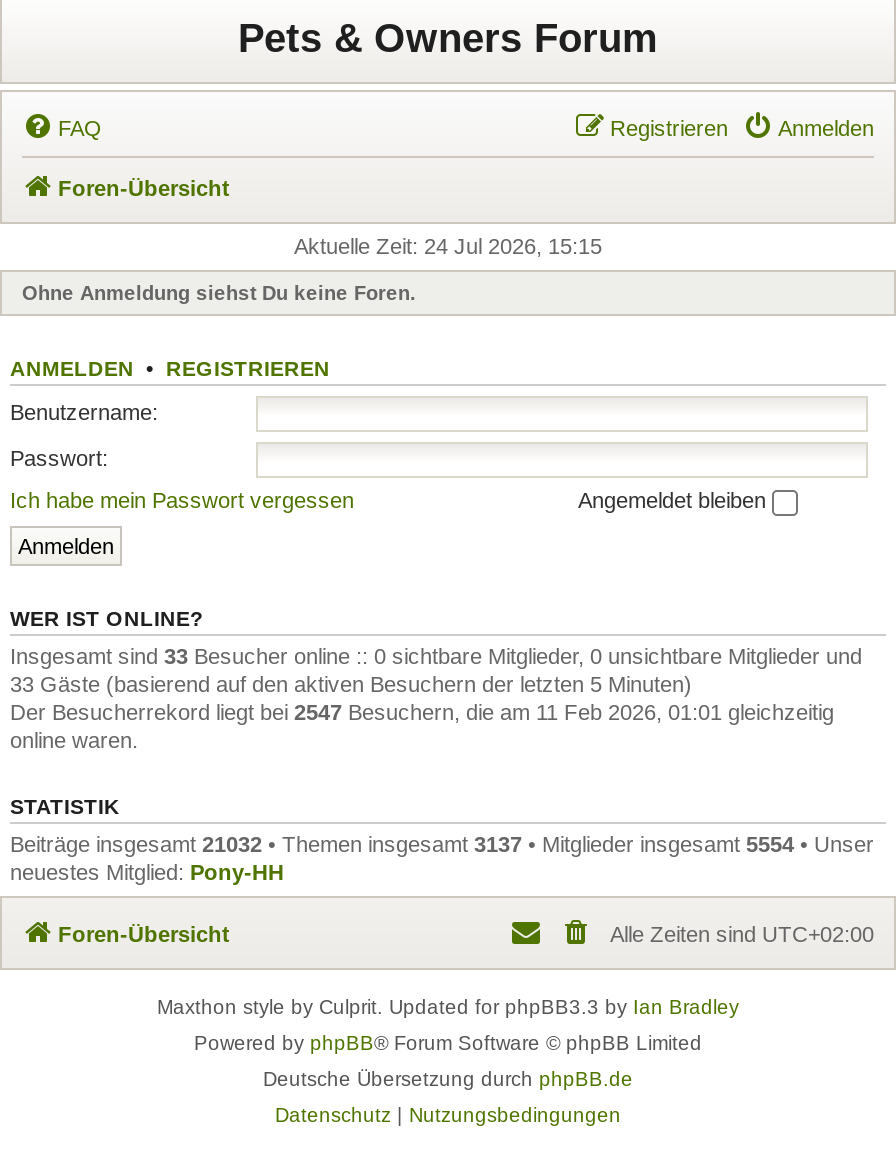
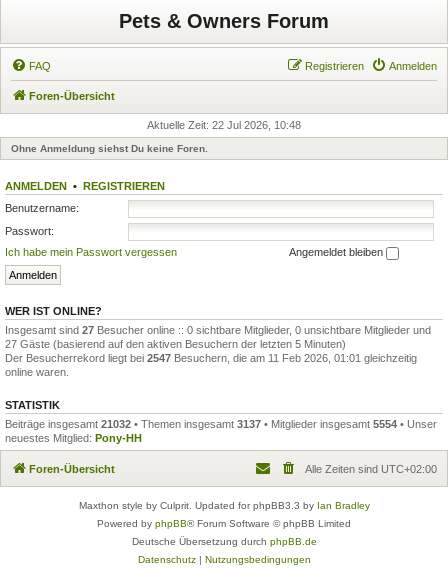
- Aktuelle Zeit: 24 Jul 2026, 15:15
+ Aktuelle Zeit: 22 Jul 2026, 10:48

- Insgesamt sind 33 Besucher online :: 0 sichtbare Mitglieder, 0 unsichtbare Mitglieder und
+ Insgesamt sind 27 Besucher online :: 0 sichtbare Mitglieder, 0 unsichtbare Mitglieder und

- 33 Gäste (basierend auf den aktiven Besuchern der letzten 5 Minuten)
+ 27 Gäste (basierend auf den aktiven Besuchern der letzten 5 Minuten)
